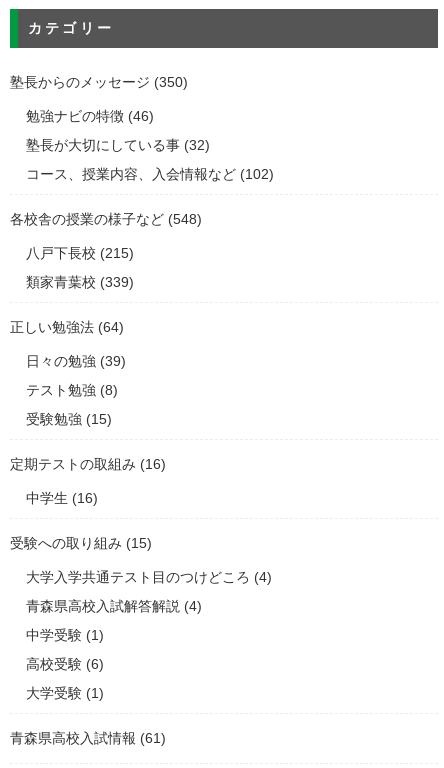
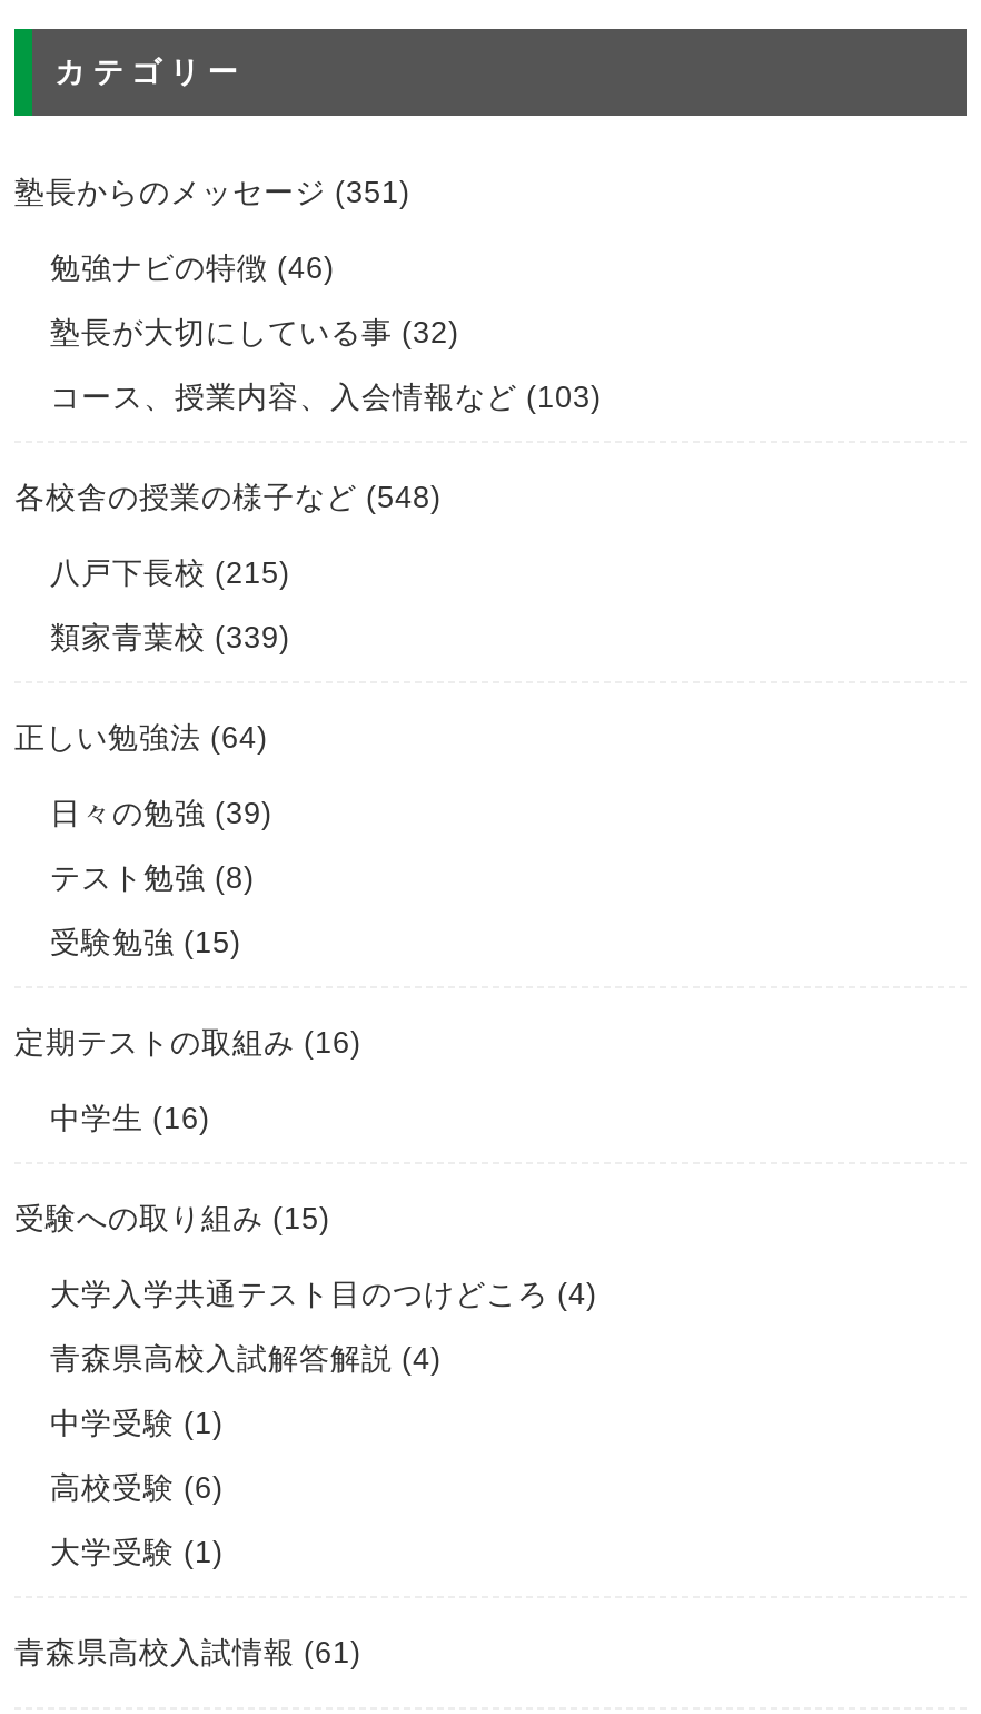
- 塾長からのメッセージ(350)
+ 塾長からのメッセージ(351)

- コース、授業内容、入会情報など(102)
+ コース、授業内容、入会情報など(103)
